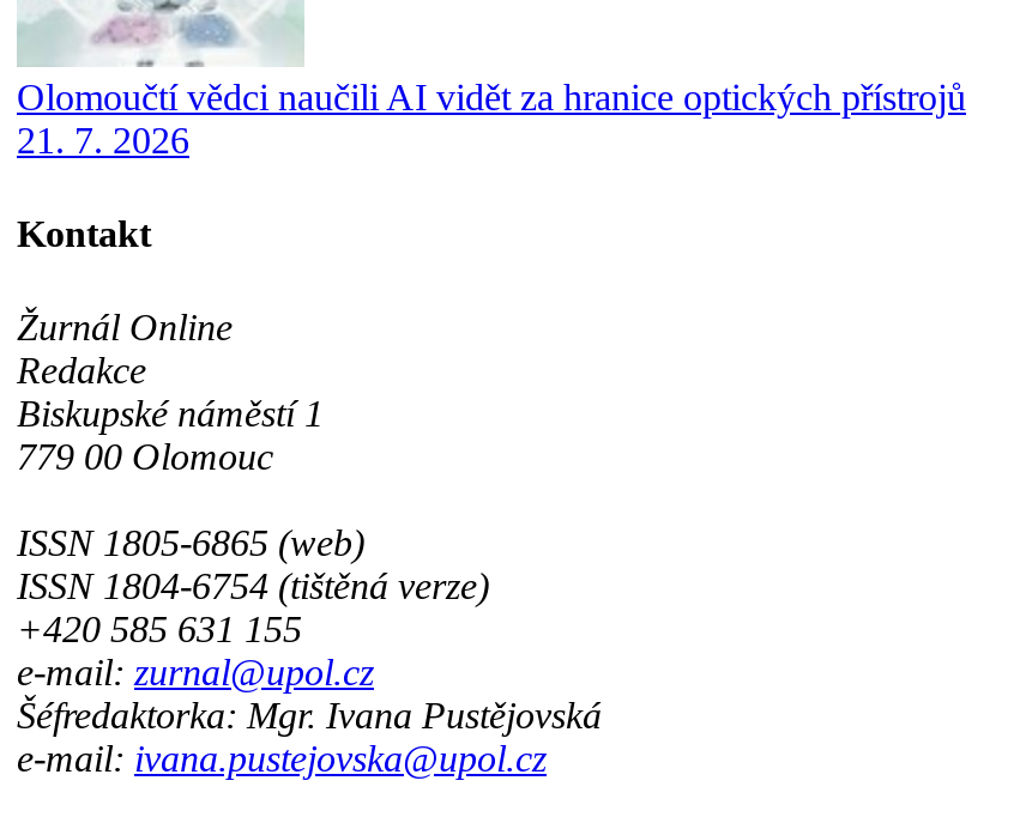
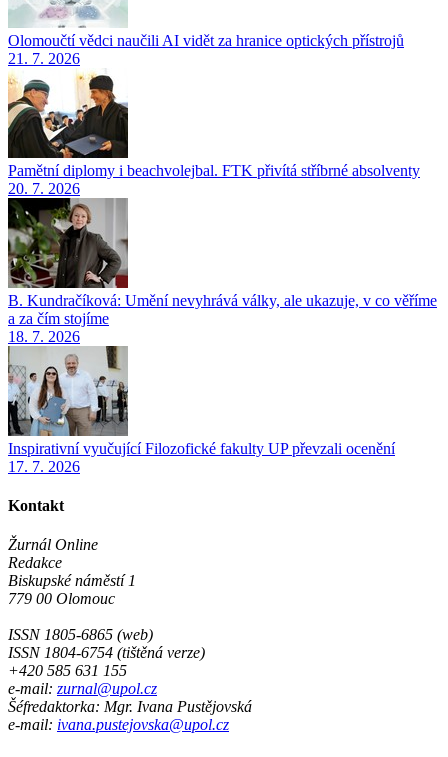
+ [image]
+ Pamětní diplomy i beachvolejbal. FTK přivítá stříbrné absolventy
+ 20. 7. 2026

+ [image]
+ B. Kundračíková: Umění nevyhrává války, ale ukazuje, v co věříme
+ a za čím stojíme
+ 18. 7. 2026

+ [image]
+ Inspirativní vyučující Filozofické fakulty UP převzali ocenění
+ 17. 7. 2026
